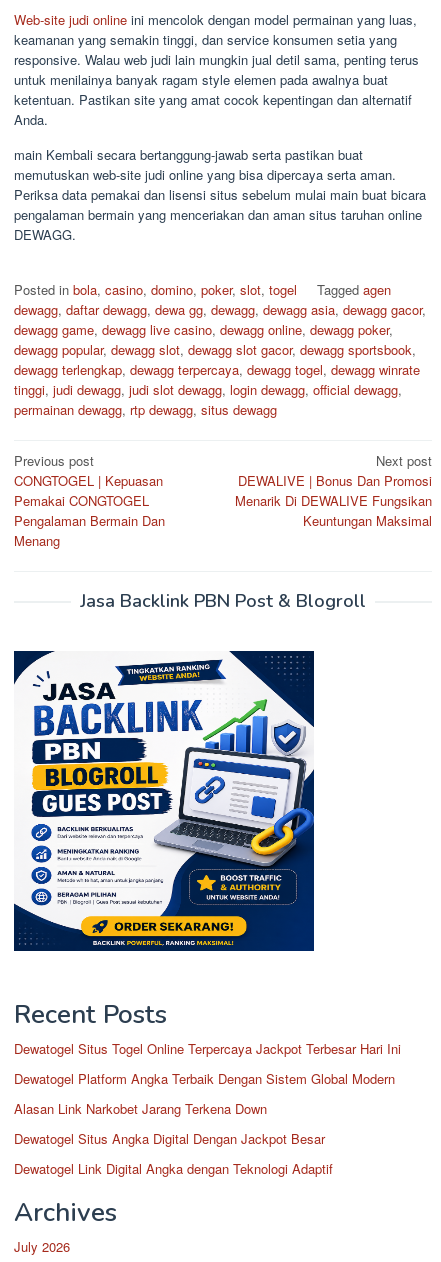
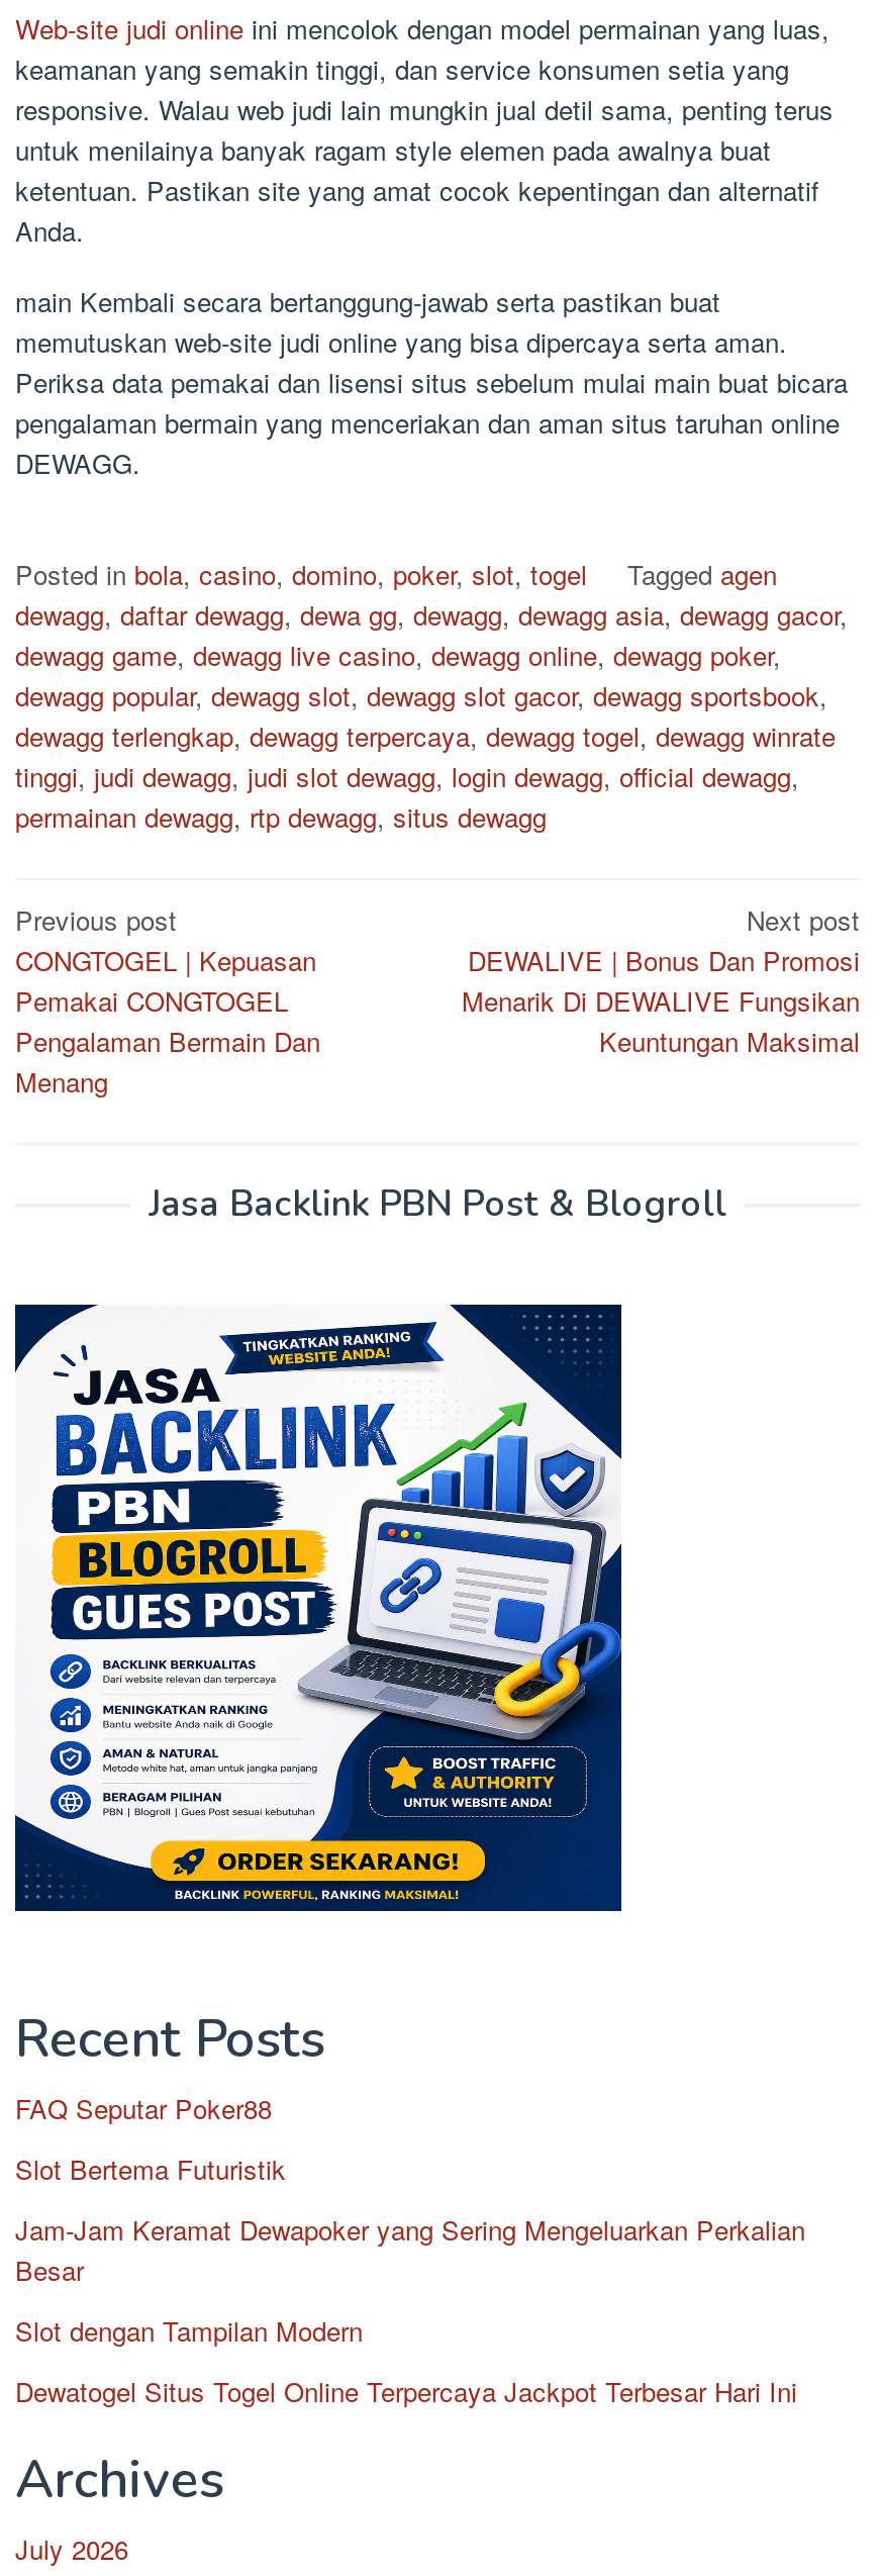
+ FAQ Seputar Poker88
+ Slot Bertema Futuristik
+ Jam-Jam Keramat Dewapoker yang Sering Mengeluarkan Perkalian
+ Besar
+ Slot dengan Tampilan Modern

moved down: Dewatogel Situs Togel Online Terpercaya Jackpot Terbesar Hari Ini

- Dewatogel Platform Angka Terbaik Dengan Sistem Global Modern
- Alasan Link Narkobet Jarang Terkena Down
- Dewatogel Situs Angka Digital Dengan Jackpot Besar
- Dewatogel Link Digital Angka dengan Teknologi Adaptif
